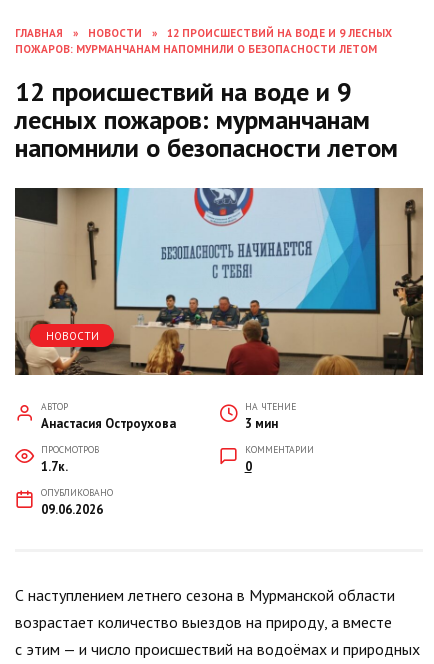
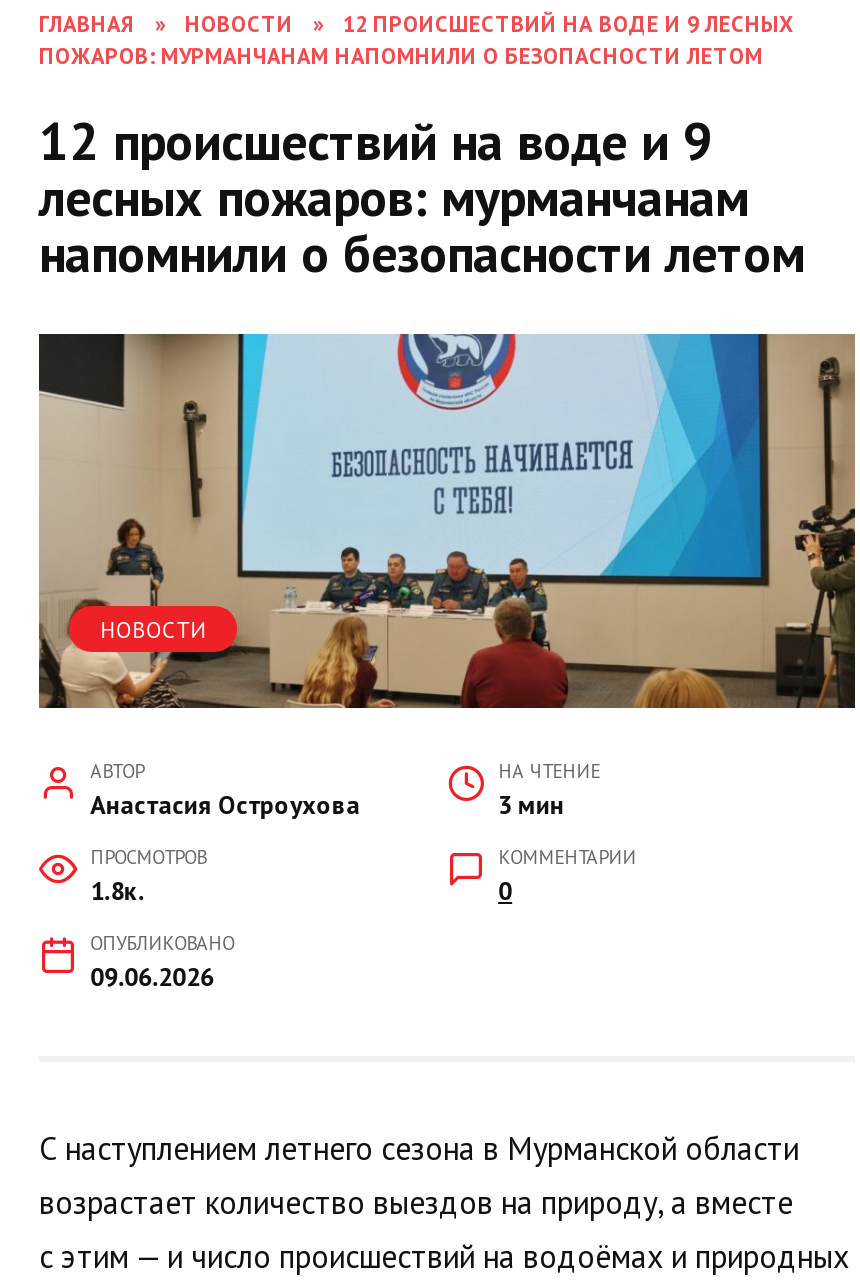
- 1.7к.
+ 1.8к.
